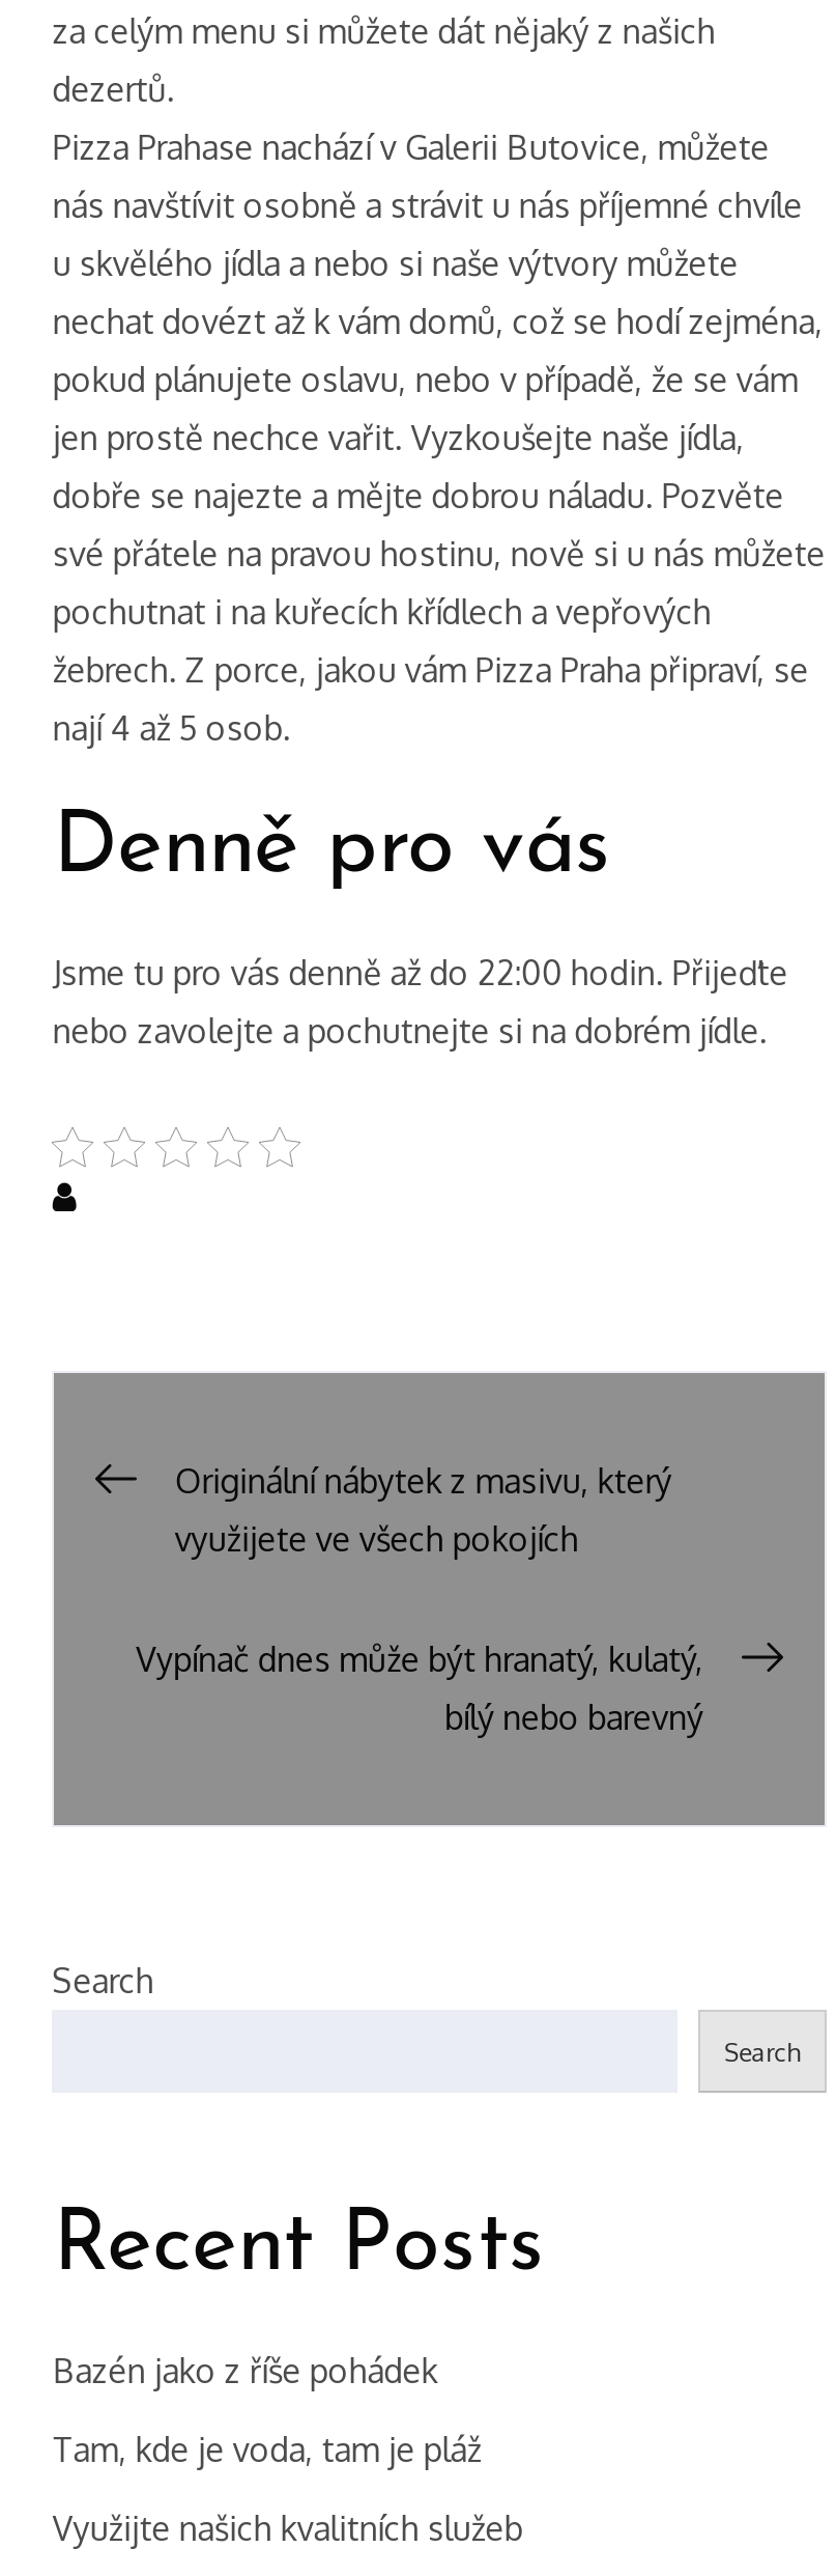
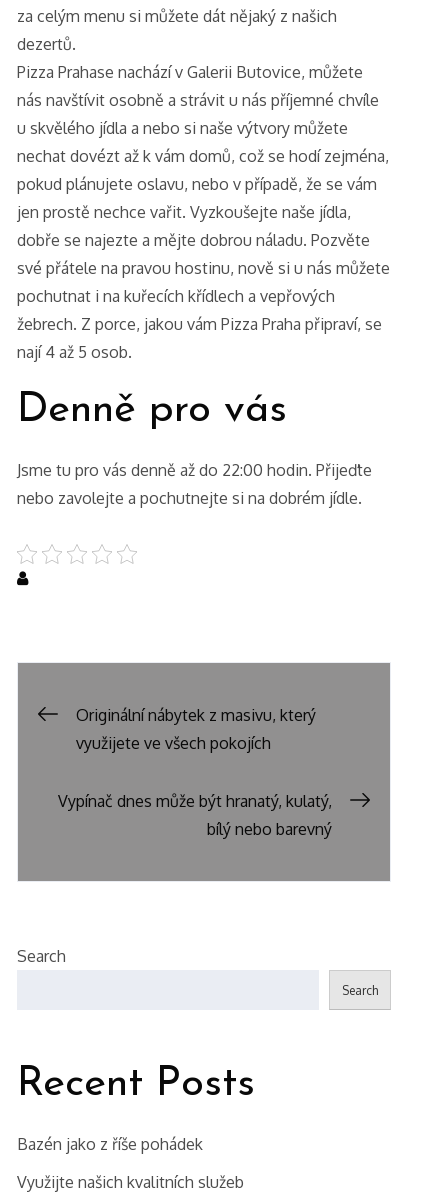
- Tam, kde je voda, tam je pláž
